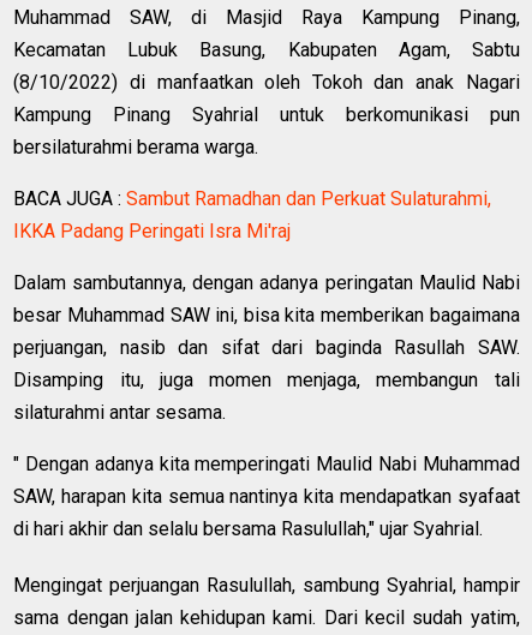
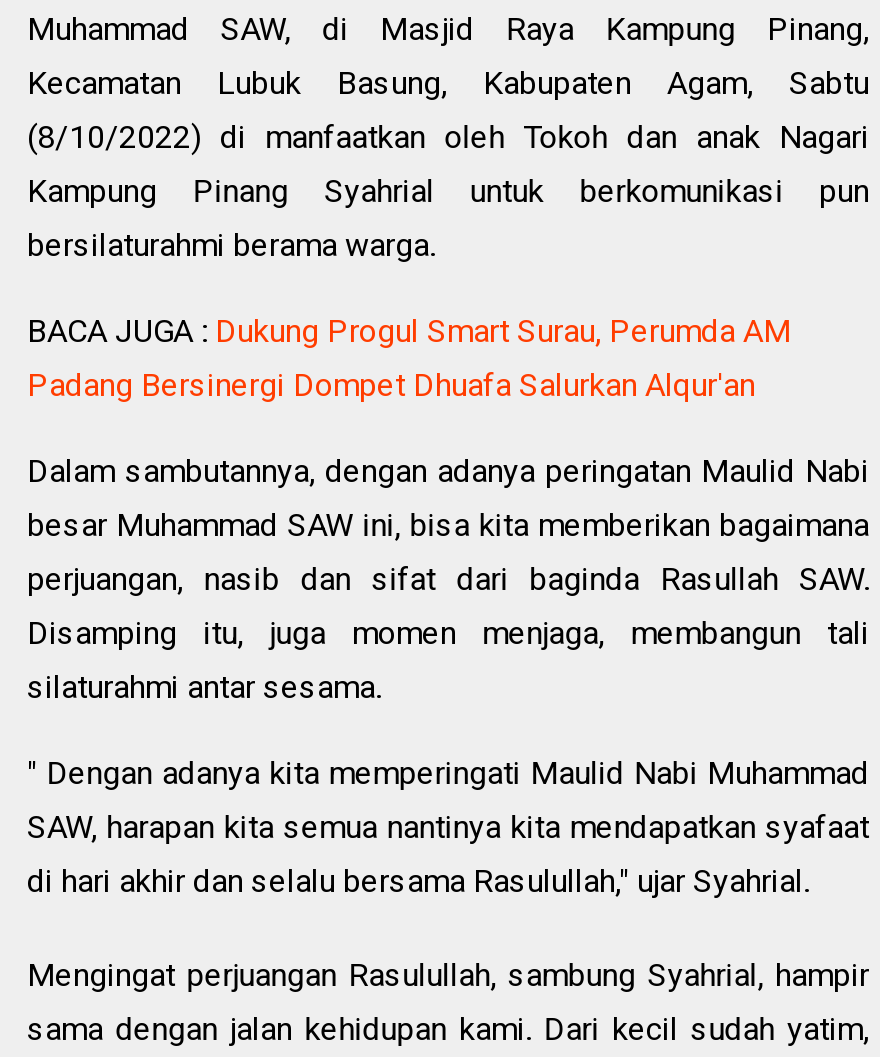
- BACA JUGA : Sambut Ramadhan dan Perkuat Sulaturahmi,
- IKKA Padang Peringati Isra Mi'raj
+ BACA JUGA : Dukung Progul Smart Surau, Perumda AM
+ Padang Bersinergi Dompet Dhuafa Salurkan Alqur'an
